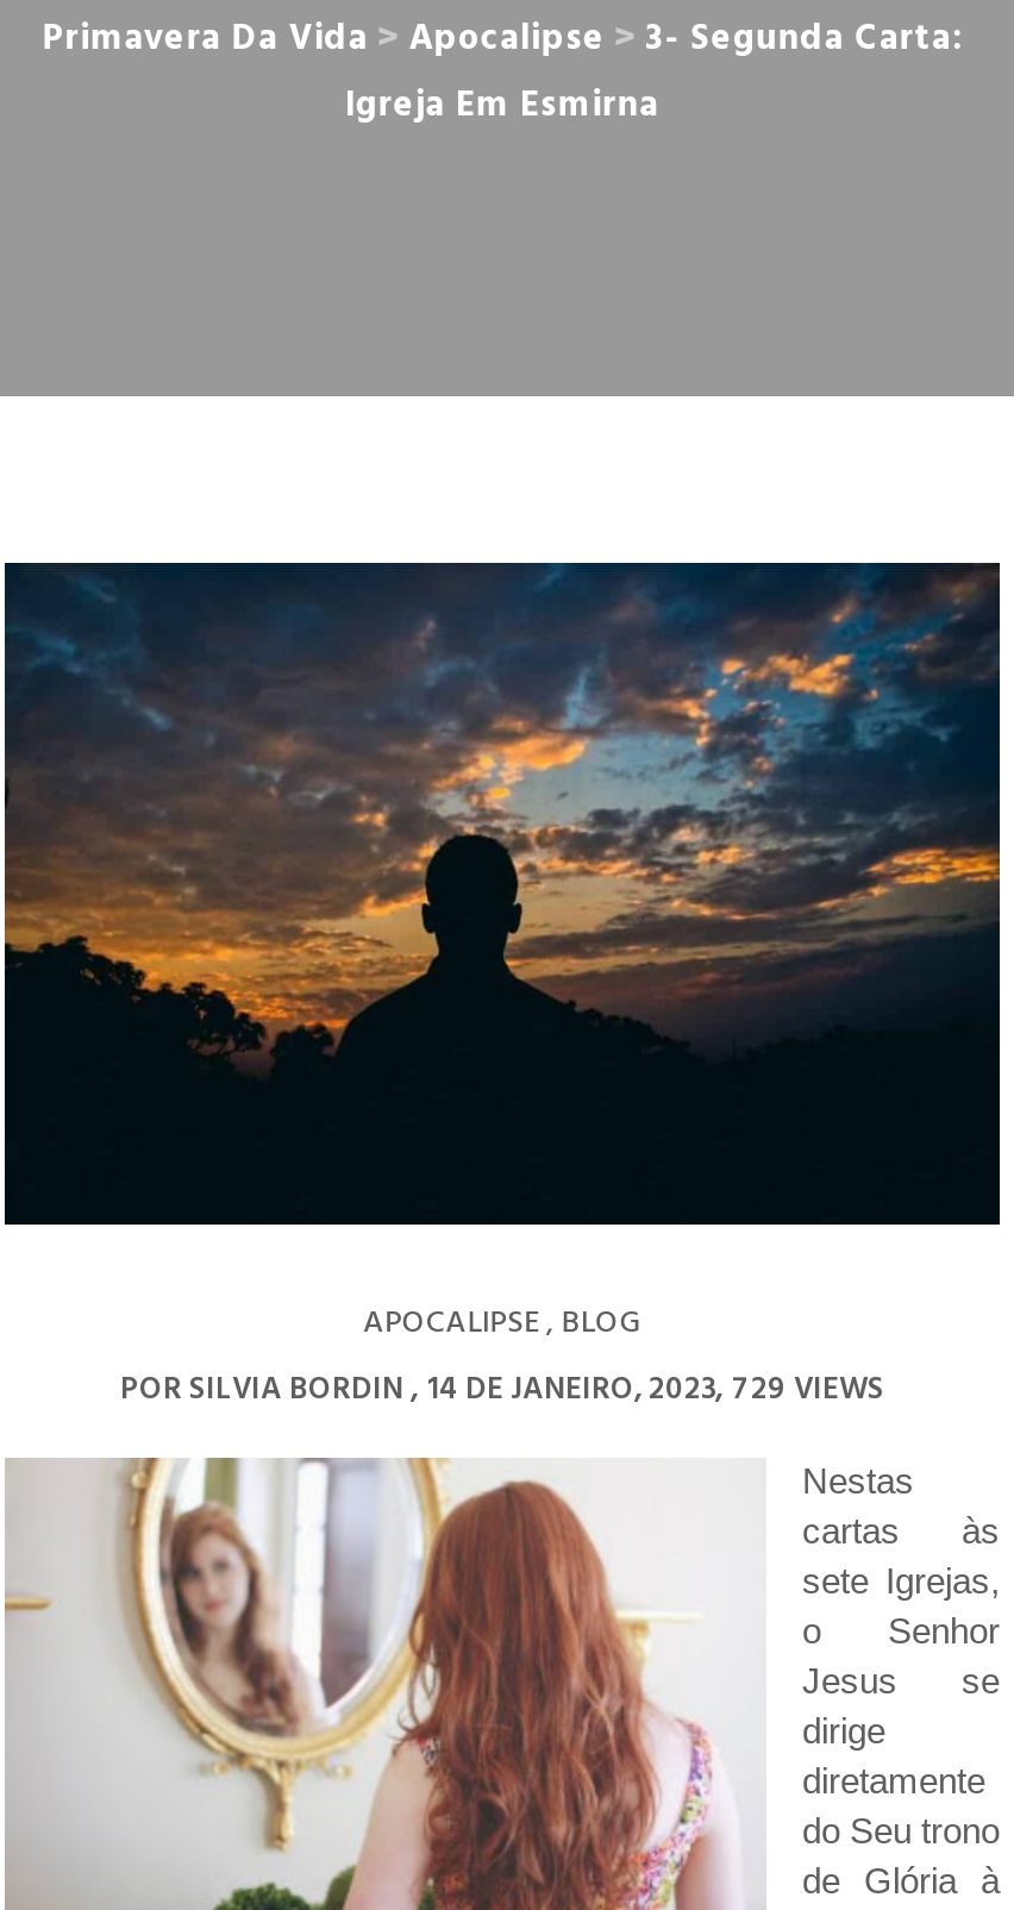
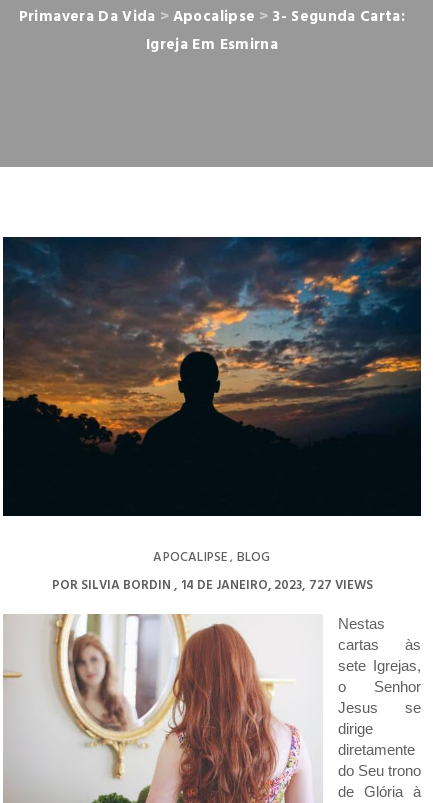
- POR SILVIA BORDIN 14 DE JANEIRO, 2023 729 VIEWS
+ POR SILVIA BORDIN 14 DE JANEIRO, 2023 727 VIEWS
